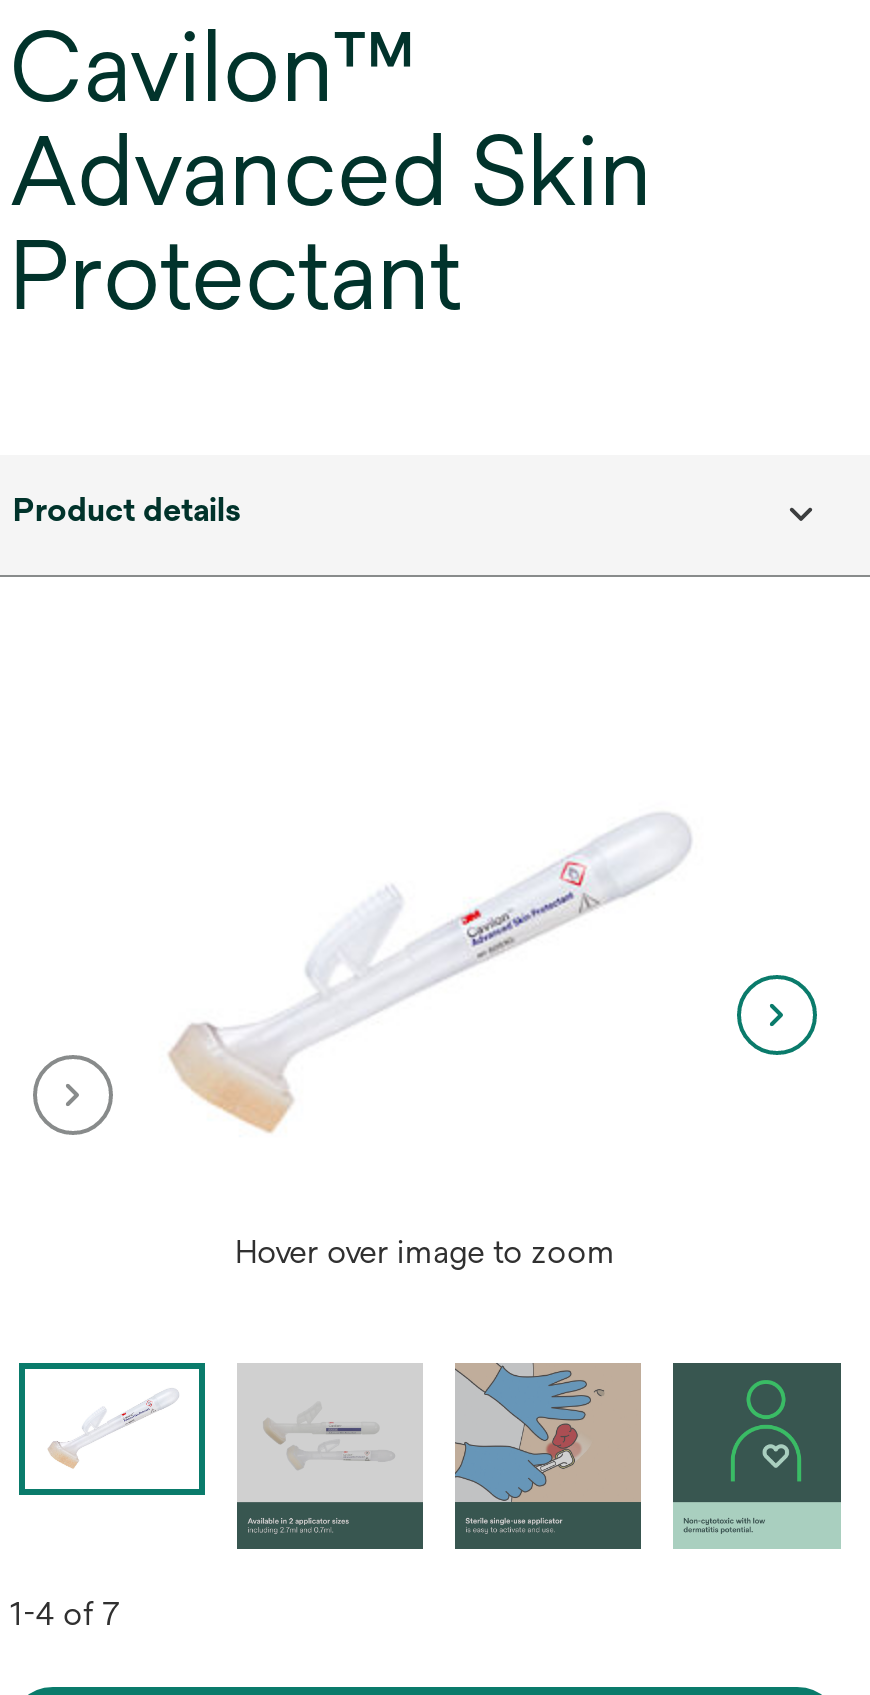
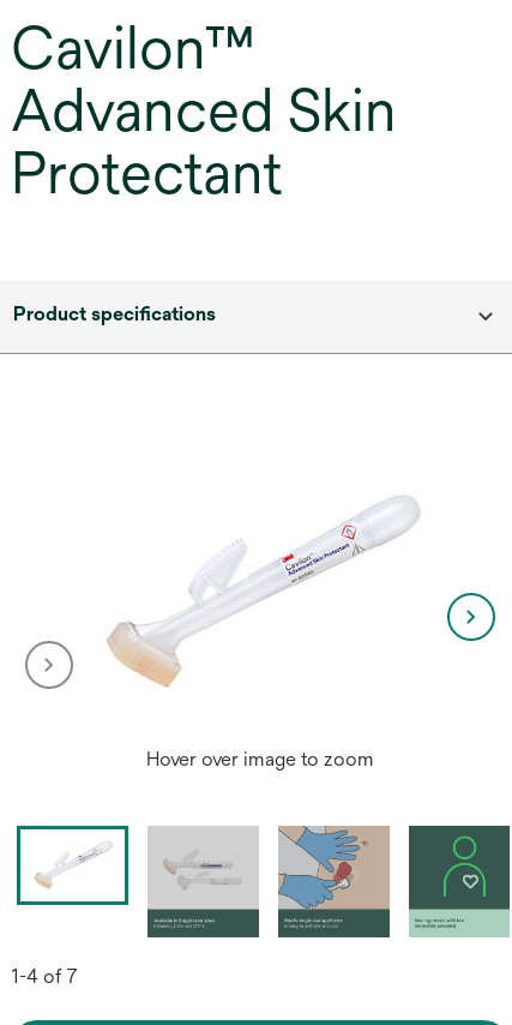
- Product details
+ Product specifications
